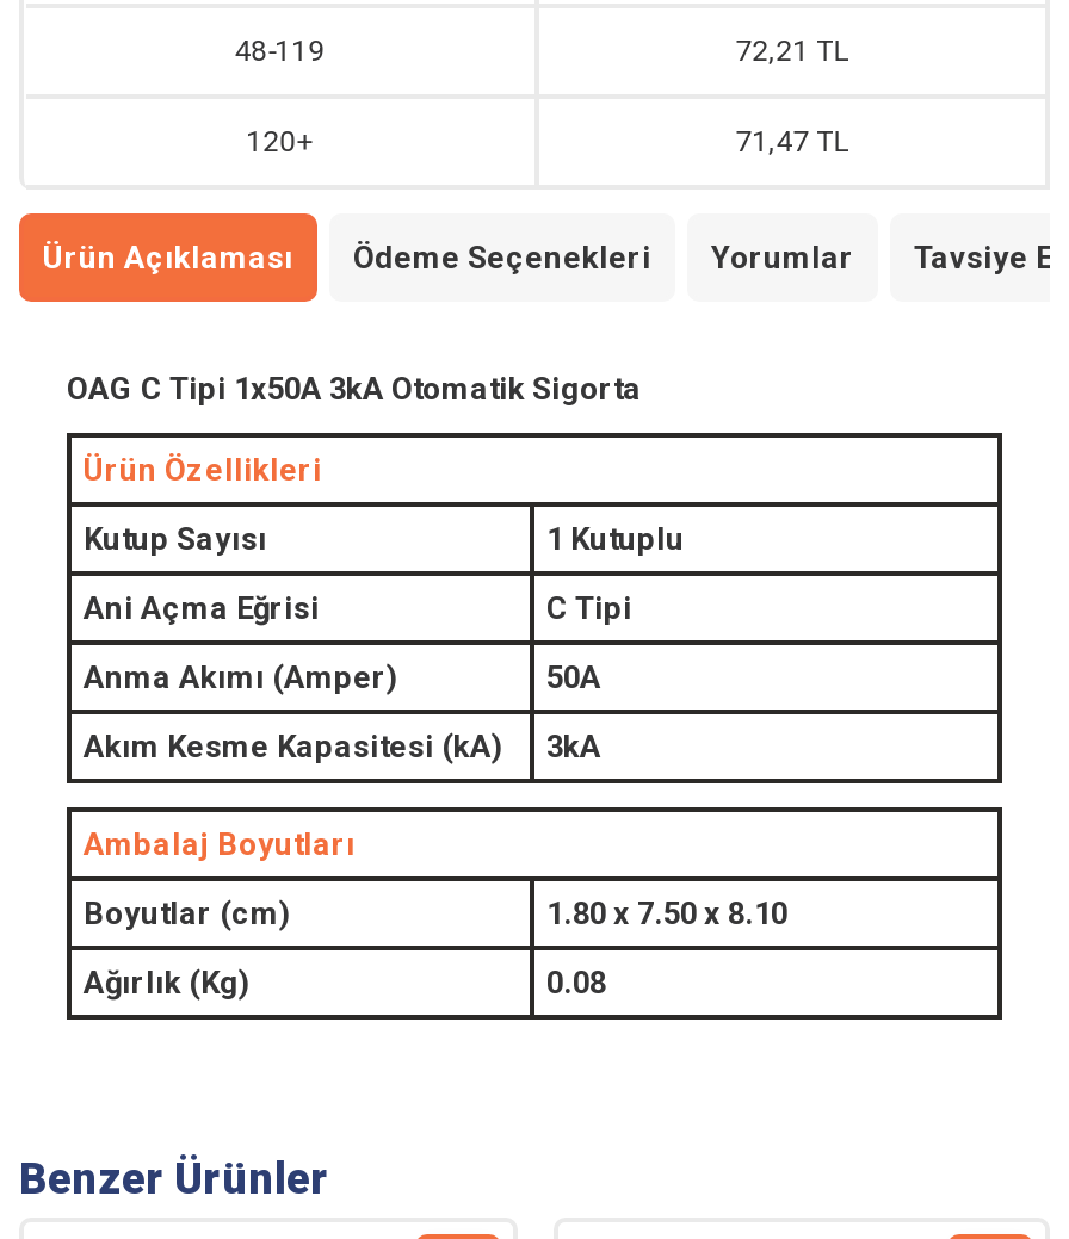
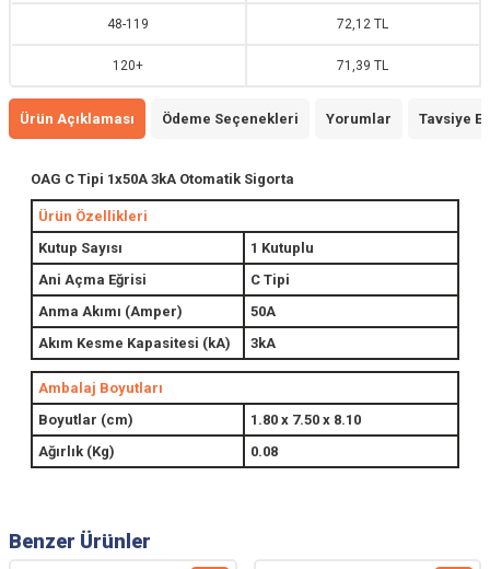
- 72,21 TL
+ 72,12 TL

- 71,47 TL
+ 71,39 TL
